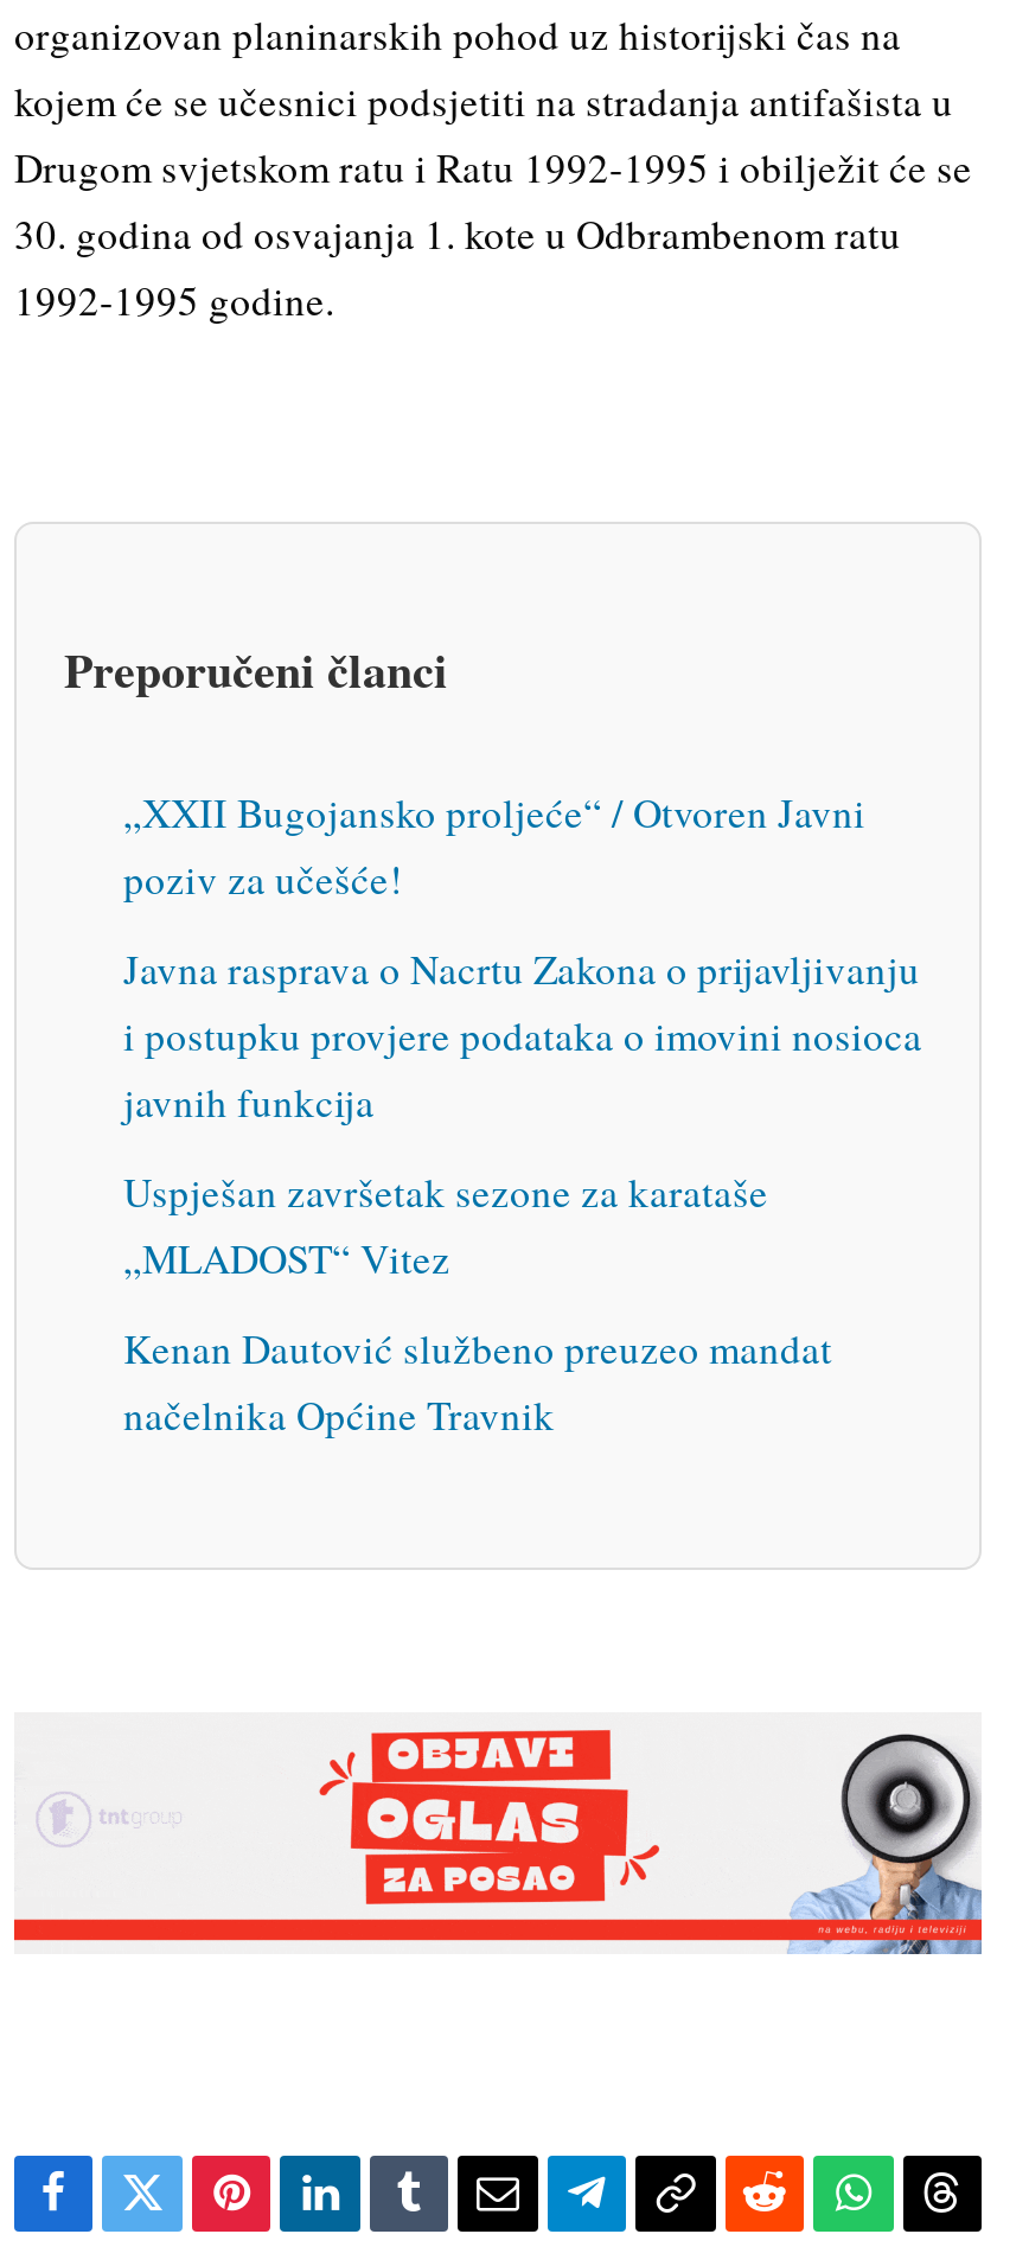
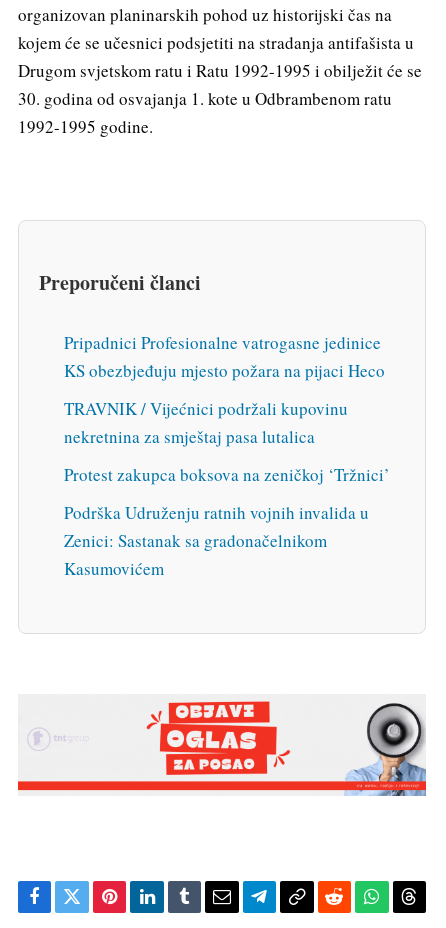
- „XXII Bugojansko proljeće“ / Otvoren Javni
- poziv za učešće!
+ Pripadnici Profesionalne vatrogasne jedinice
+ KS obezbjeđuju mjesto požara na pijaci Heco

- Javna rasprava o Nacrtu Zakona o prijavljivanju
- i postupku provjere podataka o imovini nosioca
- javnih funkcija
+ TRAVNIK / Vijećnici podržali kupovinu
+ nekretnina za smještaj pasa lutalica

- Uspješan završetak sezone za karataše
- „MLADOST“ Vitez
+ Protest zakupca boksova na zeničkoj ‘Tržnici’

- Kenan Dautović službeno preuzeo mandat
- načelnika Općine Travnik
+ Podrška Udruženju ratnih vojnih invalida u
+ Zenici: Sastanak sa gradonačelnikom
+ Kasumovićem
